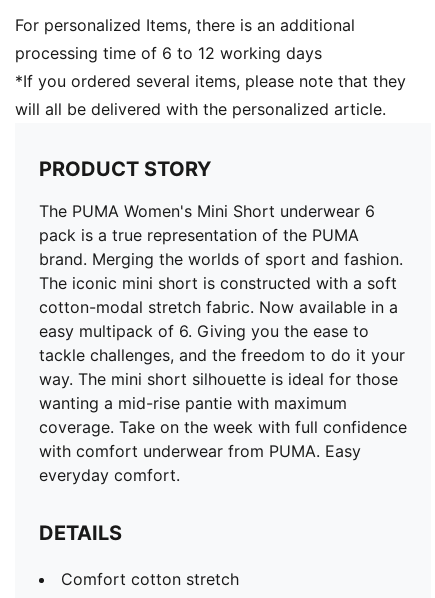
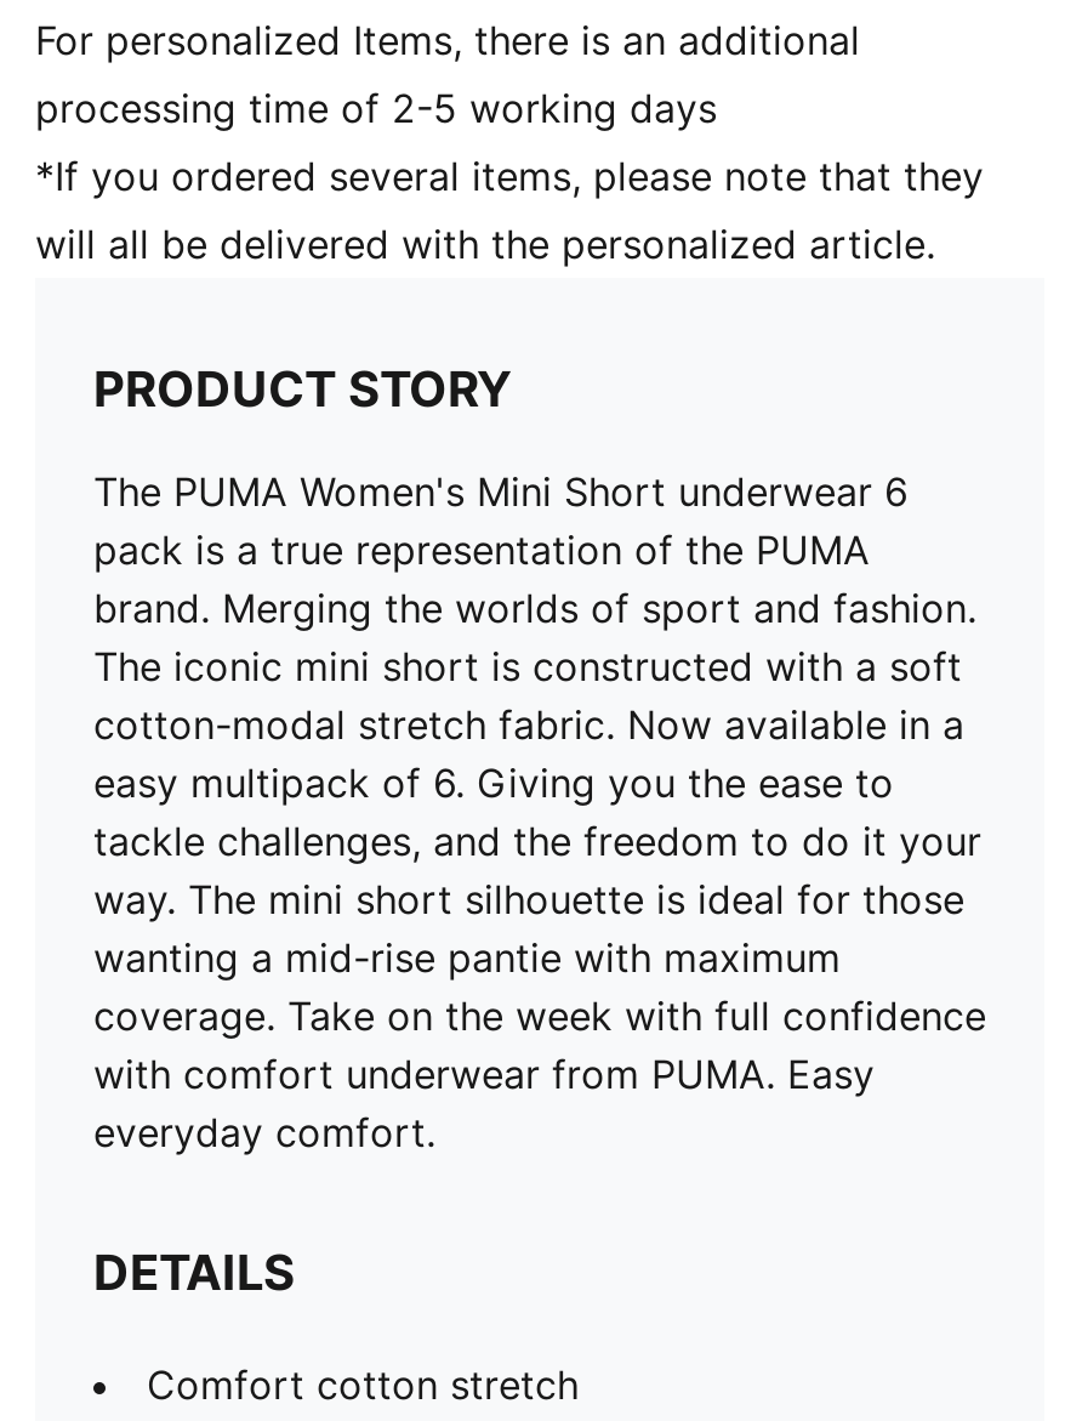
- processing time of 6 to 12 working days
+ processing time of 2-5 working days
